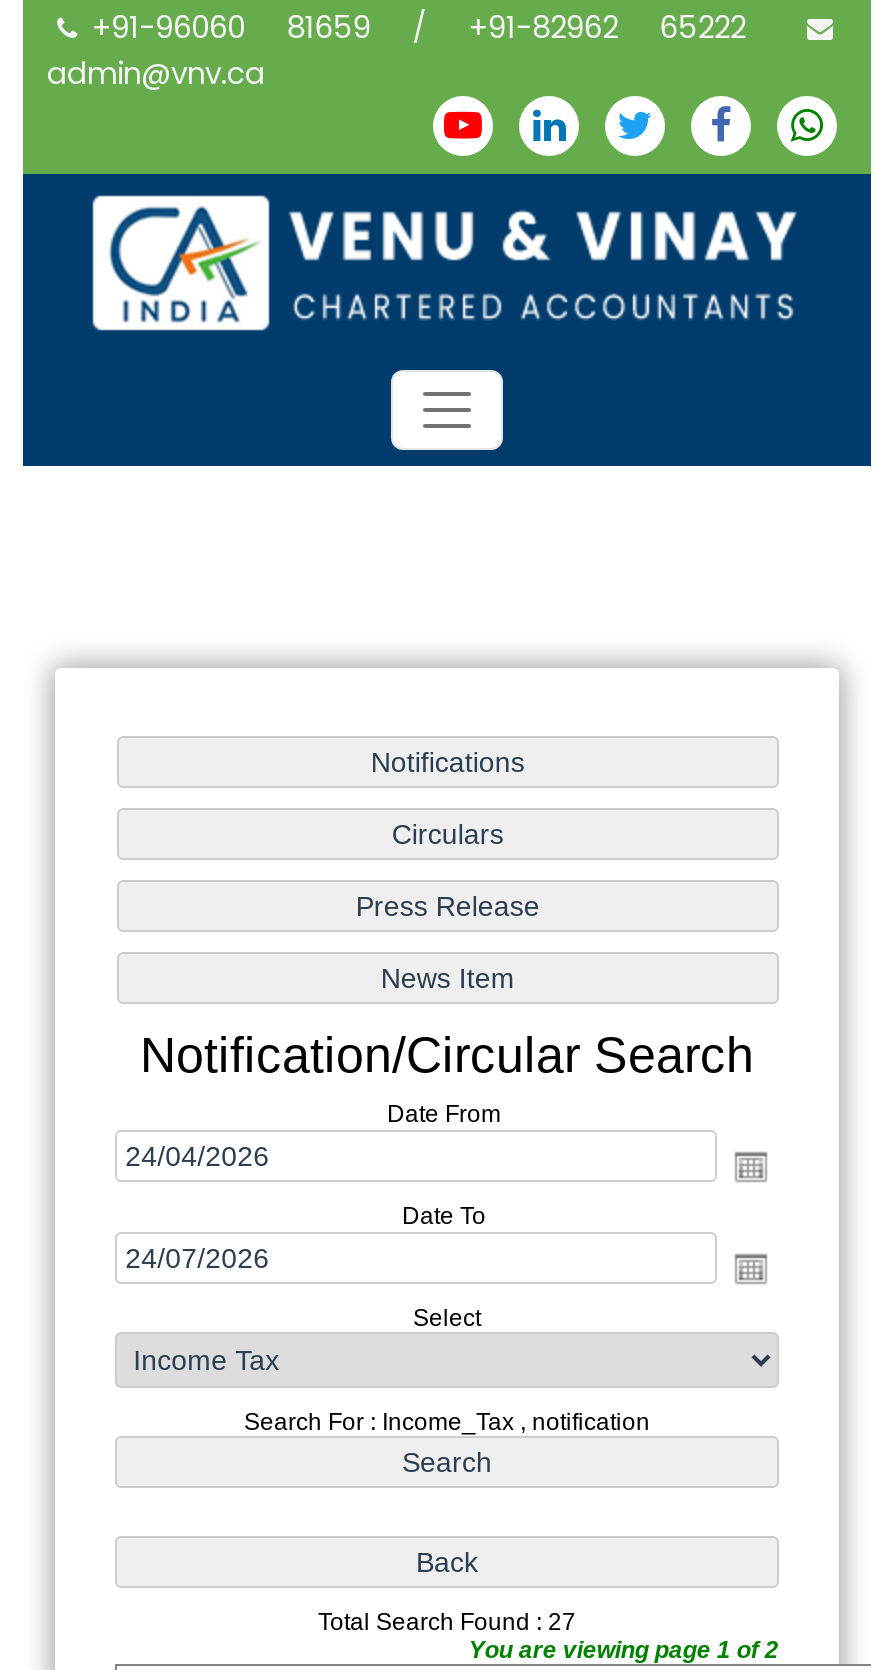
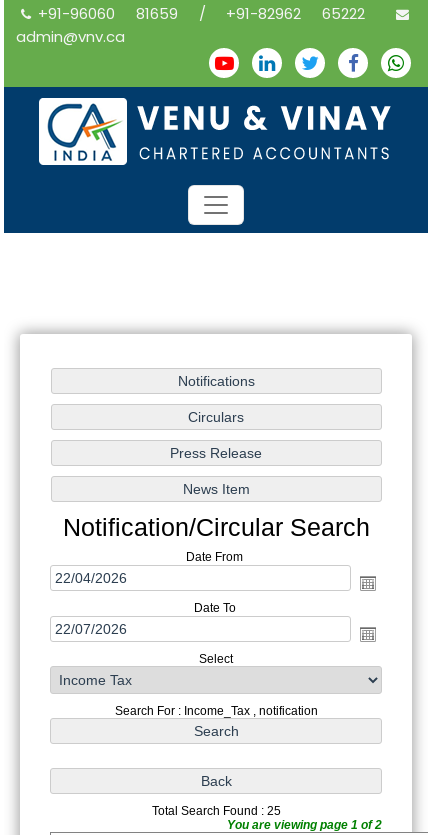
- Total Search Found : 27
+ Total Search Found : 25
